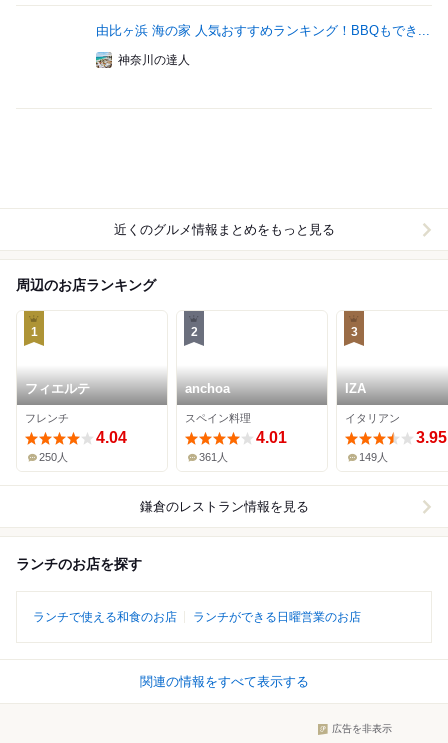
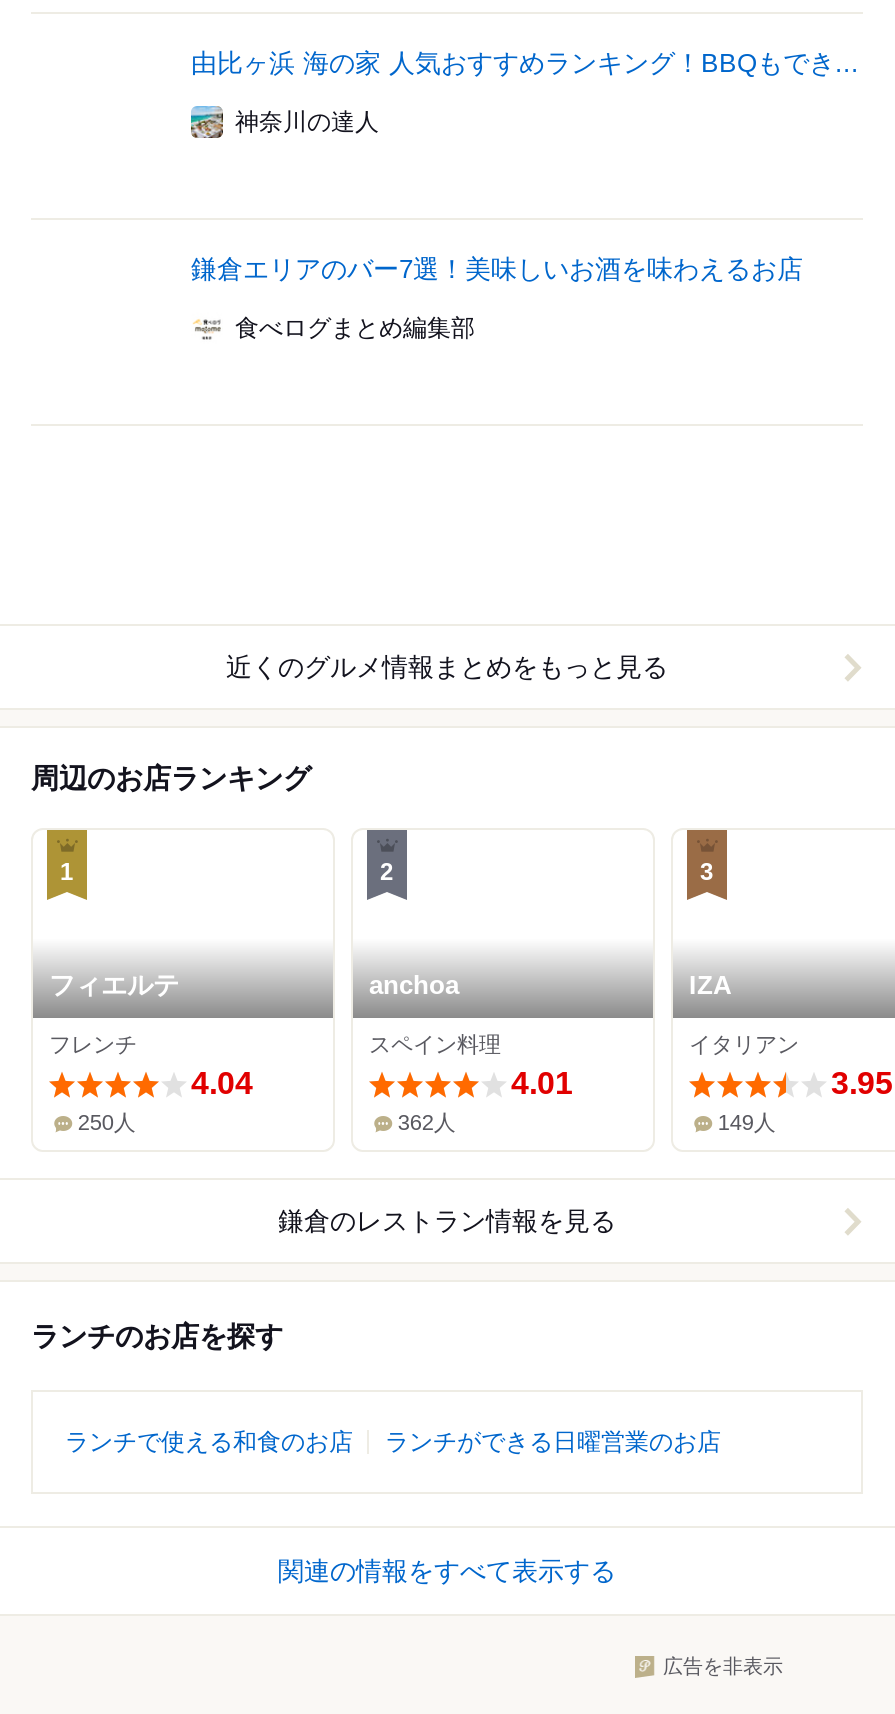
+ 鎌倉エリアのバー7選！美味しいお酒を味わえるお店
+ 食べログまとめ編集部

- 361人
+ 362人
